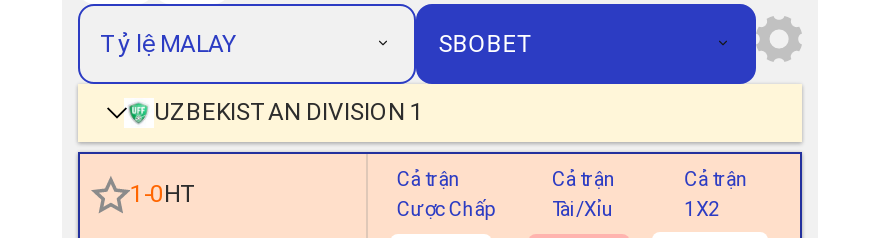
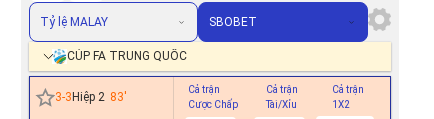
- UZBEKISTAN DIVISION 1
+ CÚP FA TRUNG QUỐC

- 1 - 0HT
+ 3-3Hiệp 2 83'
